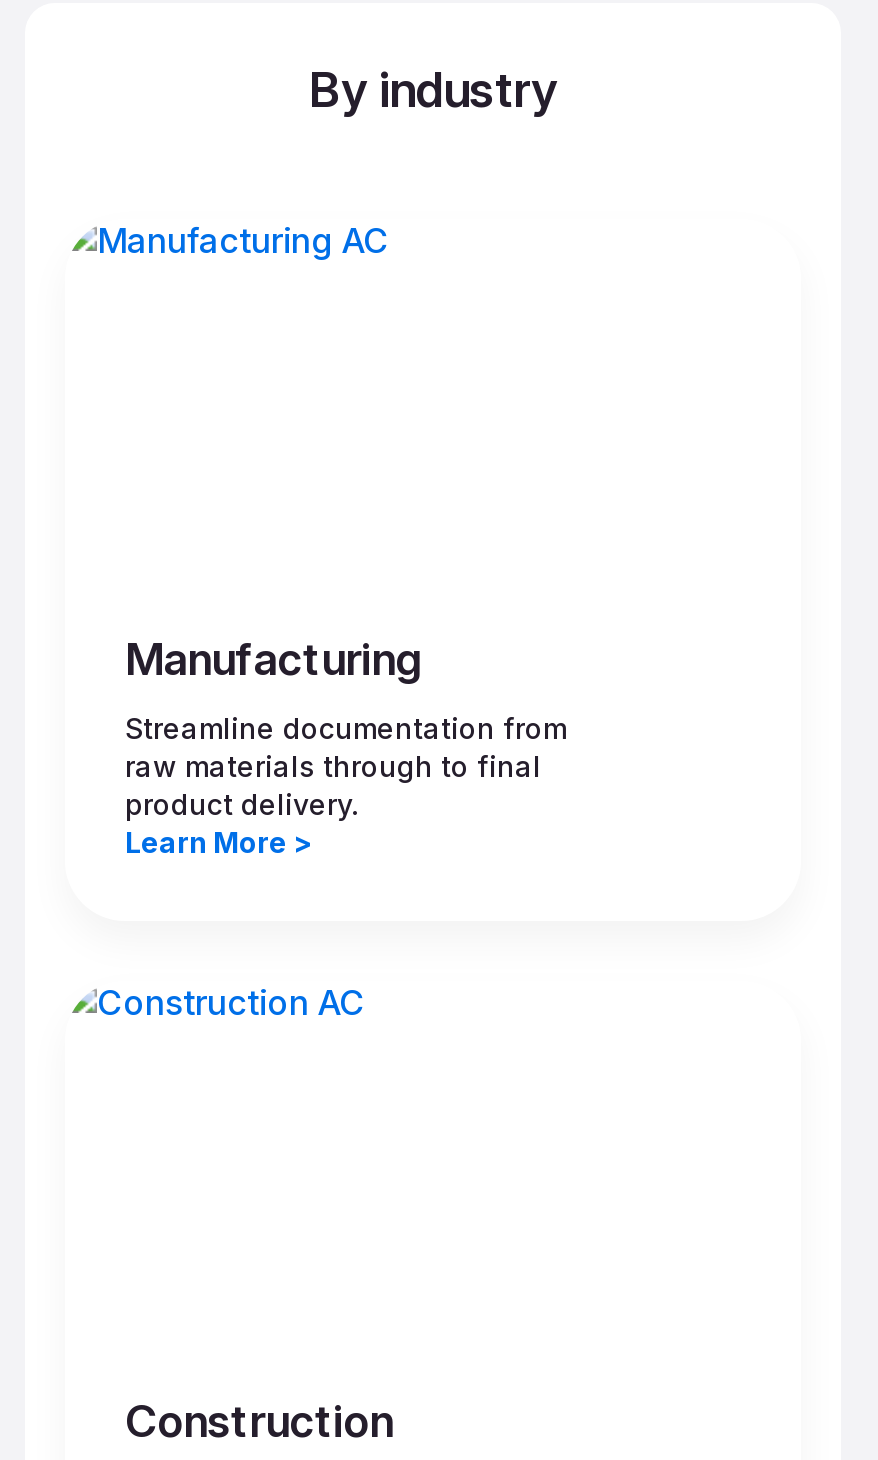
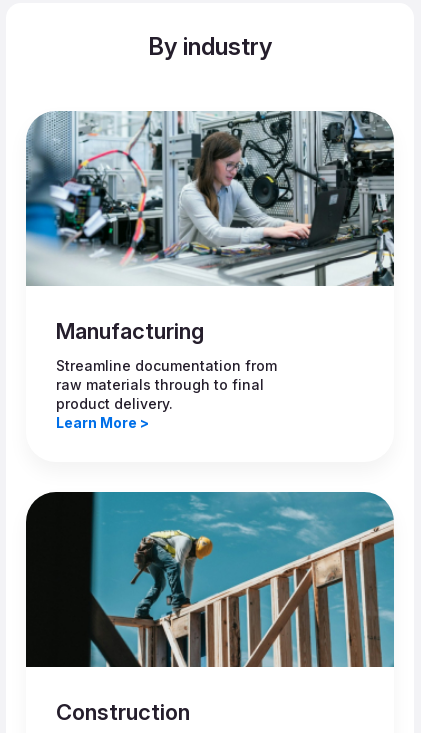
+ [image]

+ [image]
